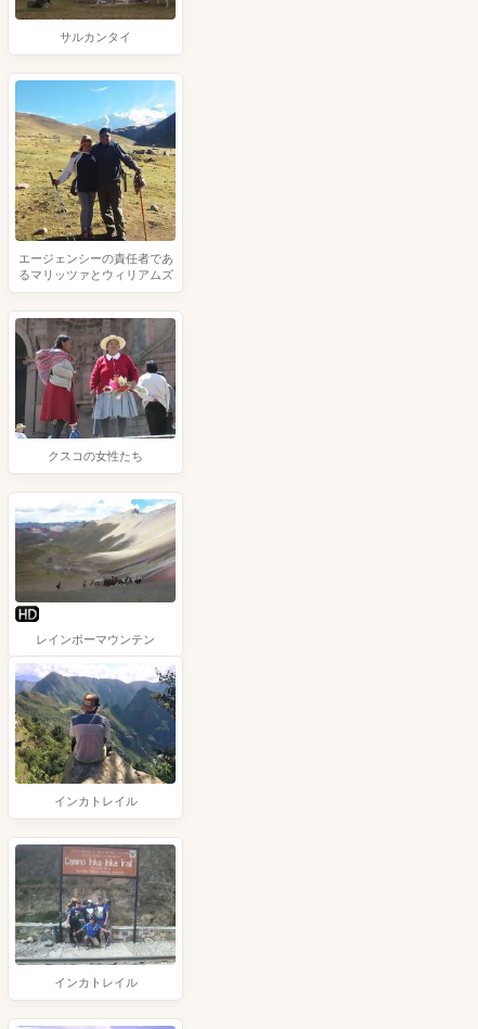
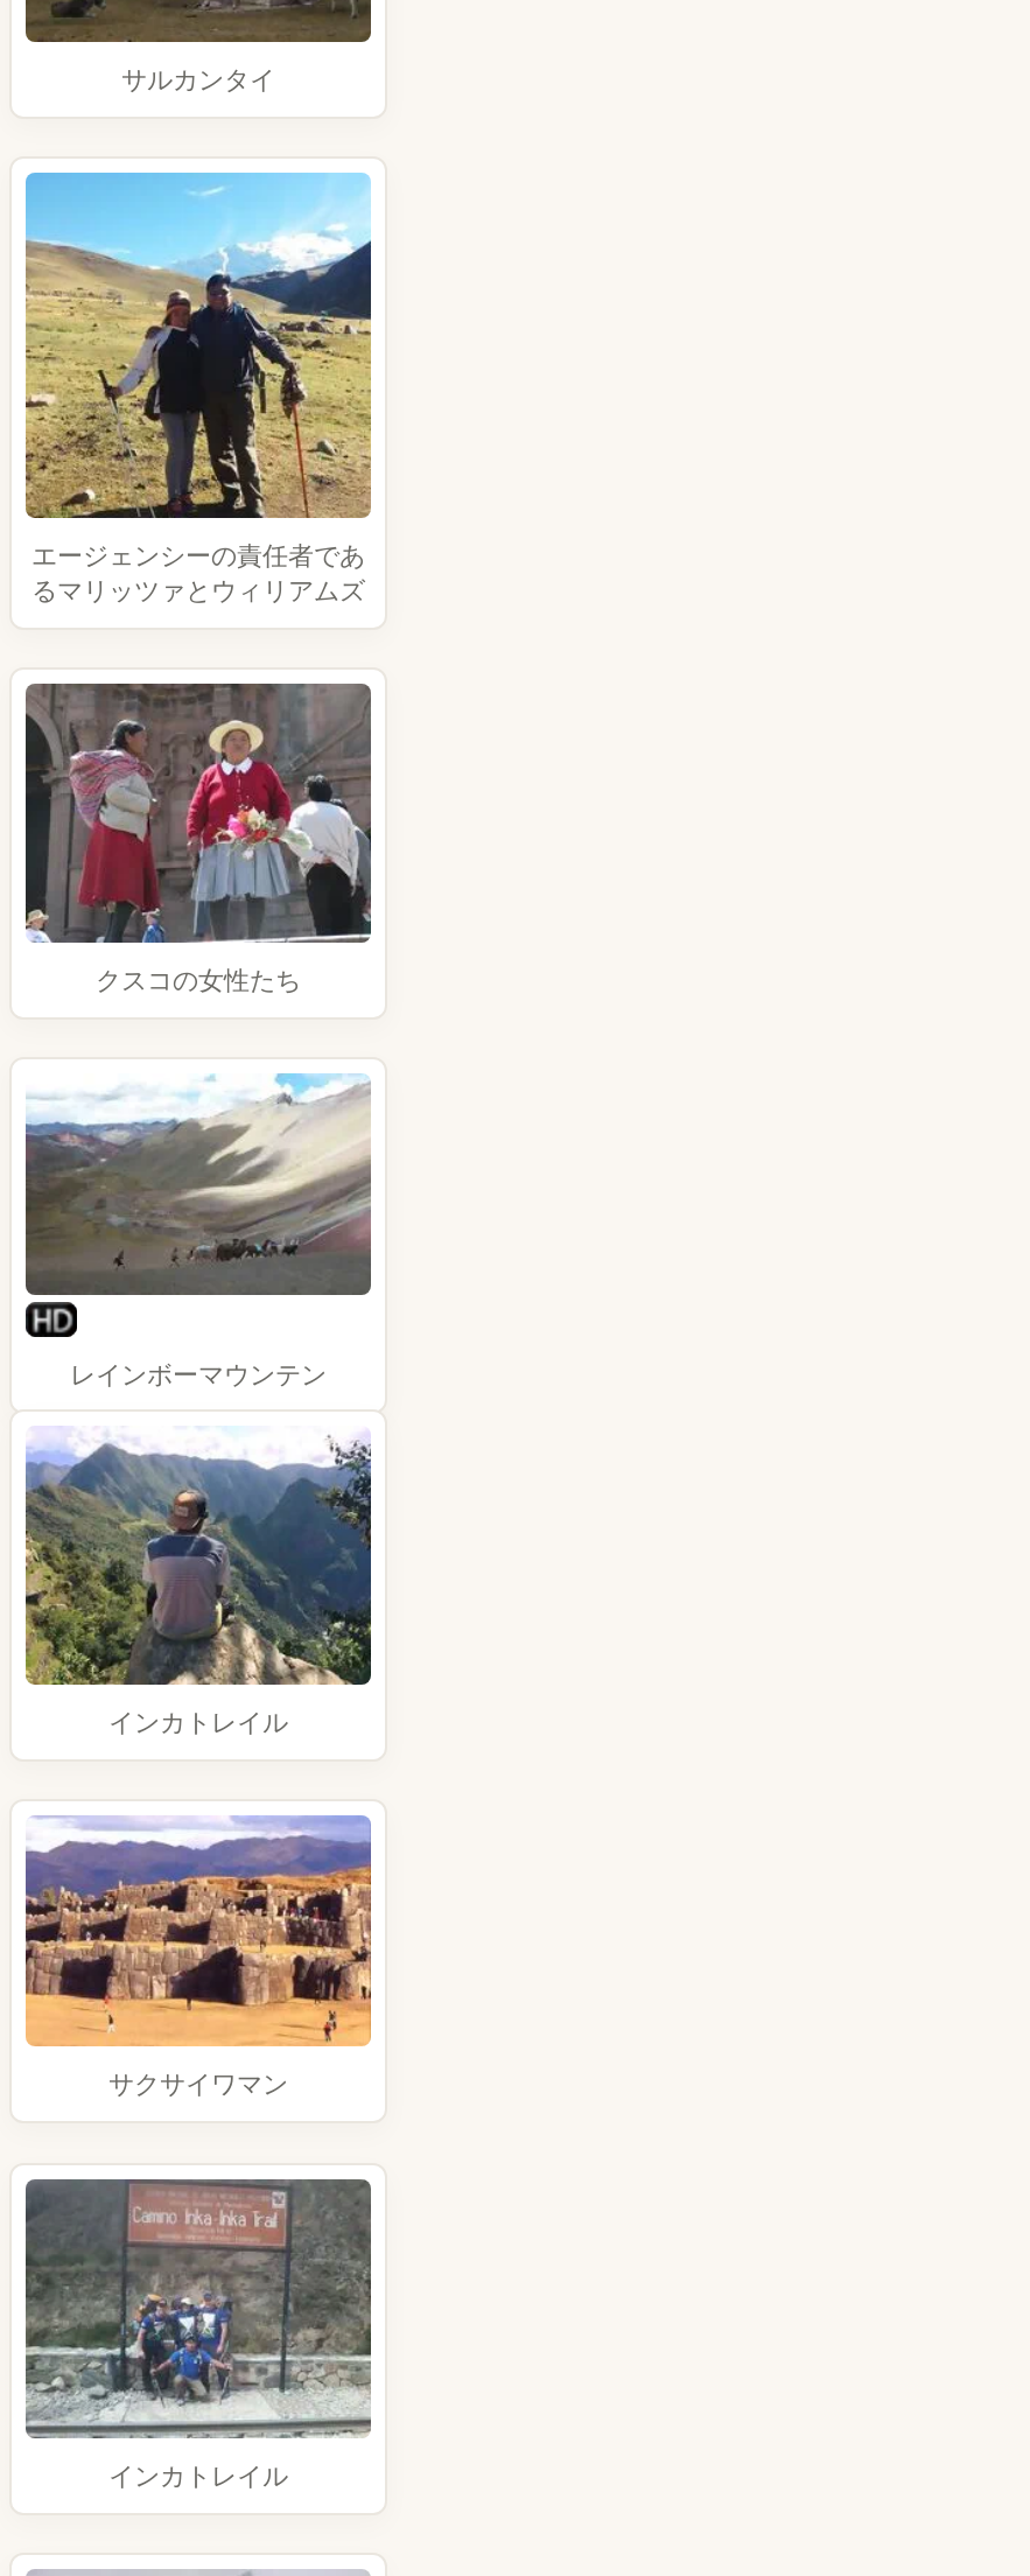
+ [image]
+ サクサイワマン
